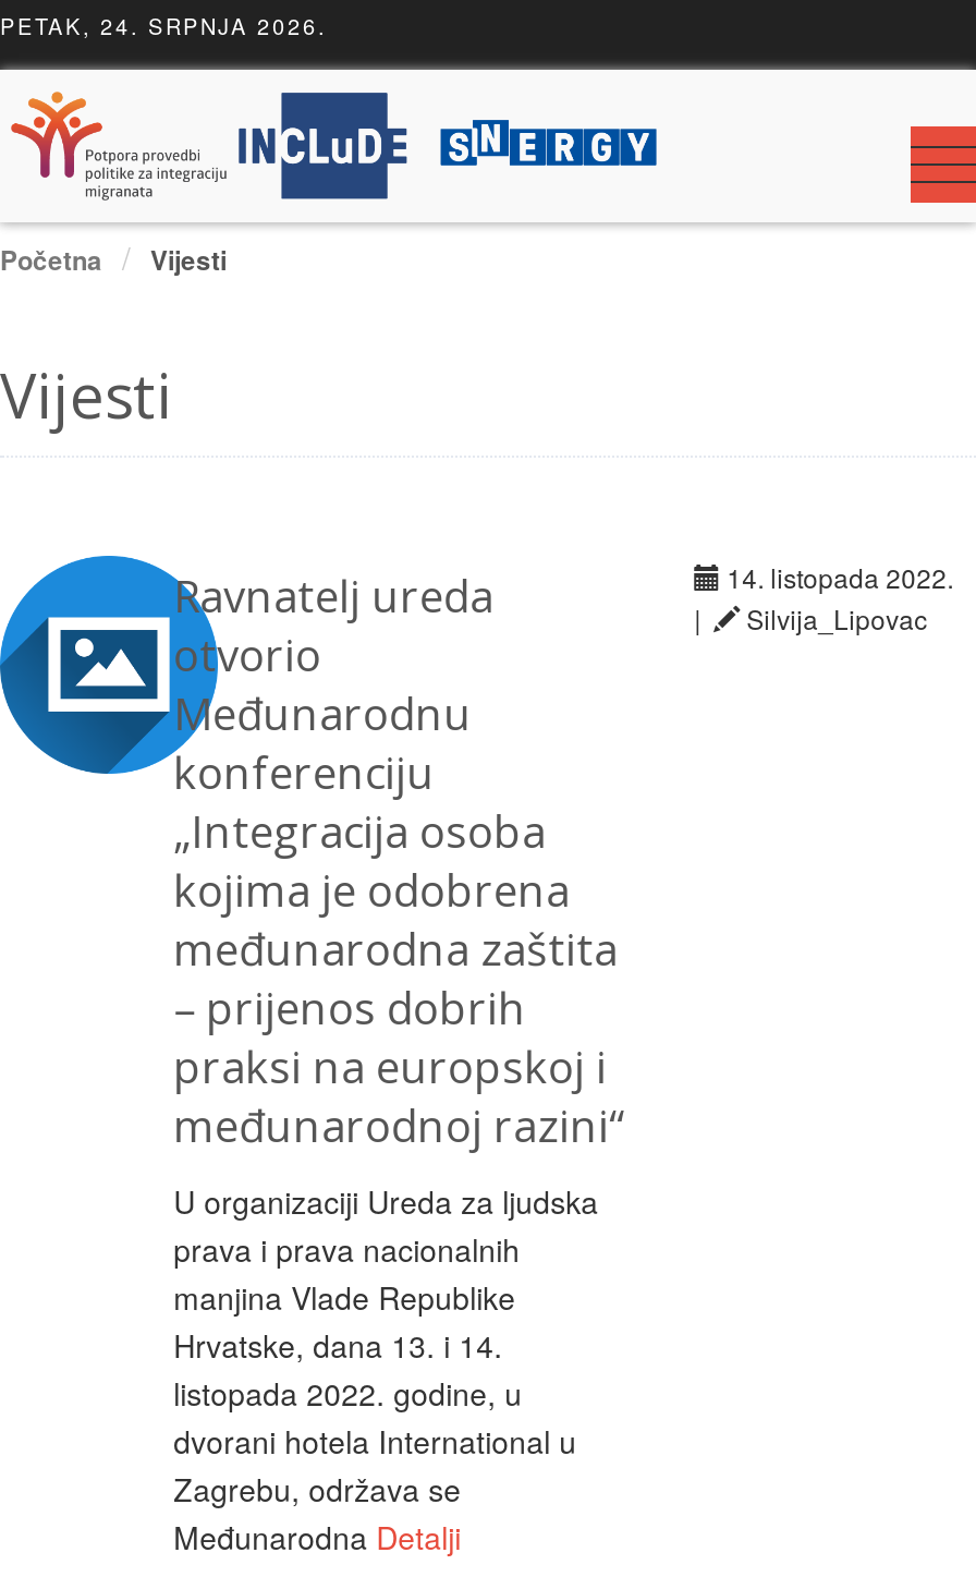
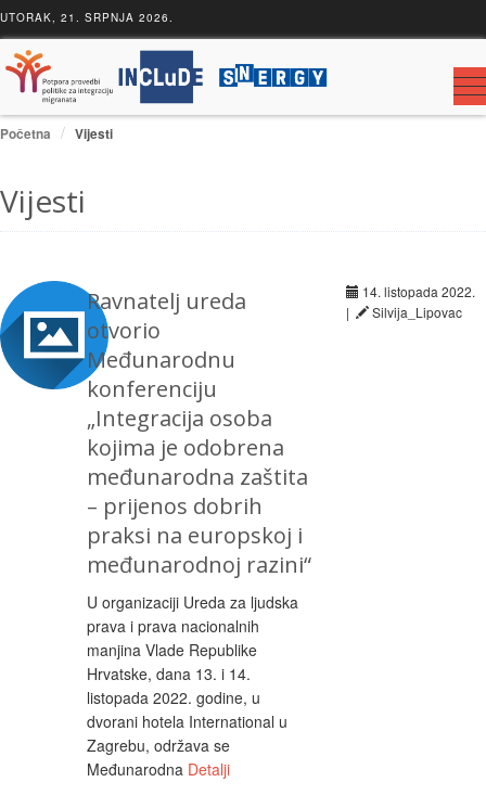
- PETAK, 24. SRPNJA 2026.
+ UTORAK, 21. SRPNJA 2026.
